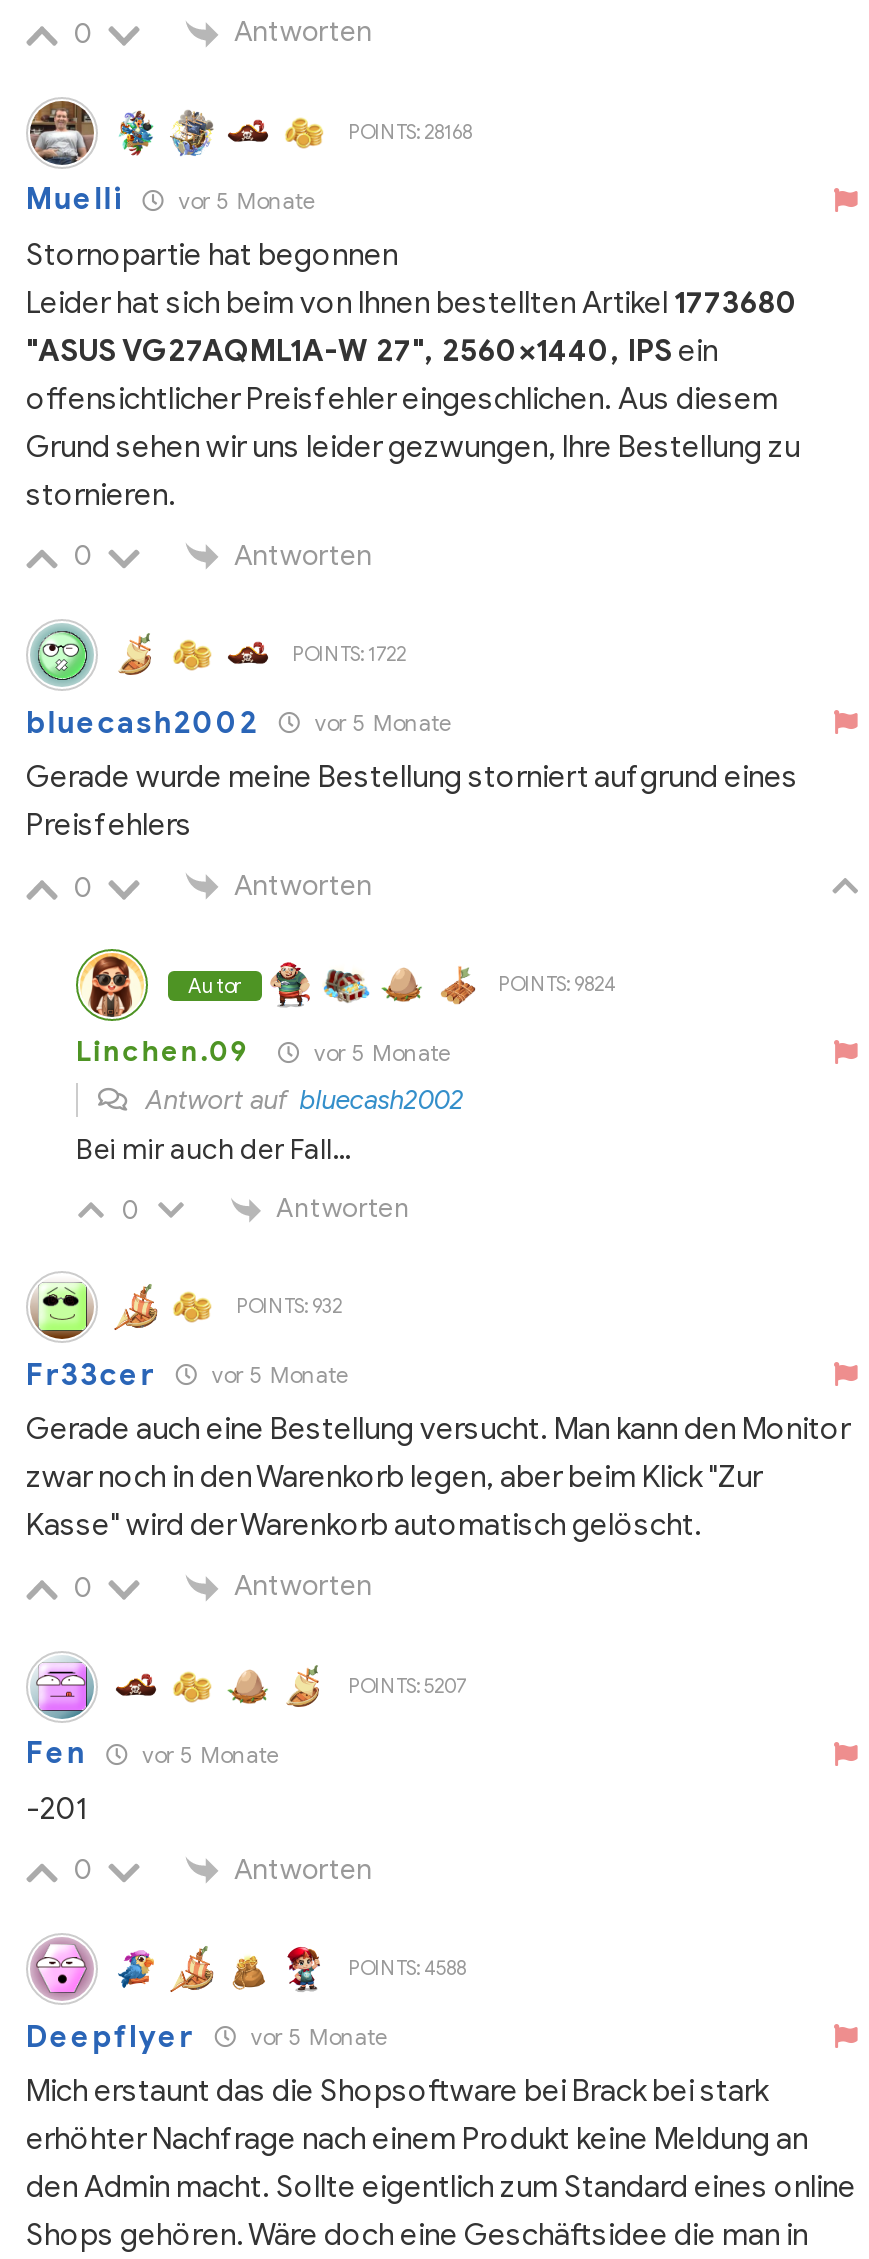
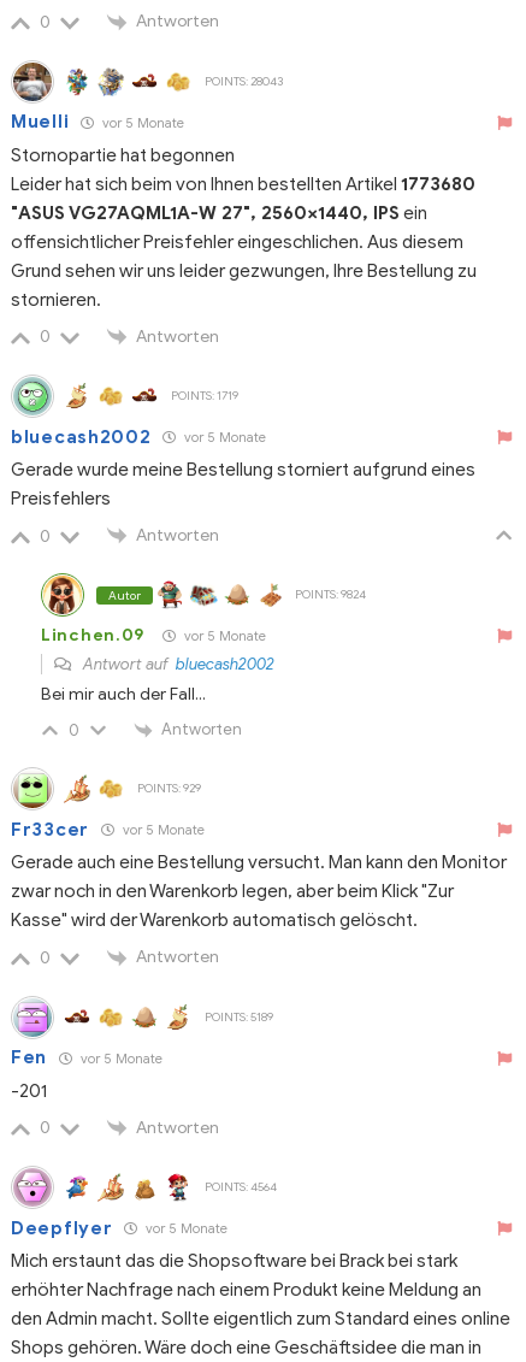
- POINTS: 28168
+ POINTS: 28043

- POINTS: 1722
+ POINTS: 1719

- POINTS: 932
+ POINTS: 929

- POINTS: 5207
+ POINTS: 5189

- POINTS: 4588
+ POINTS: 4564
